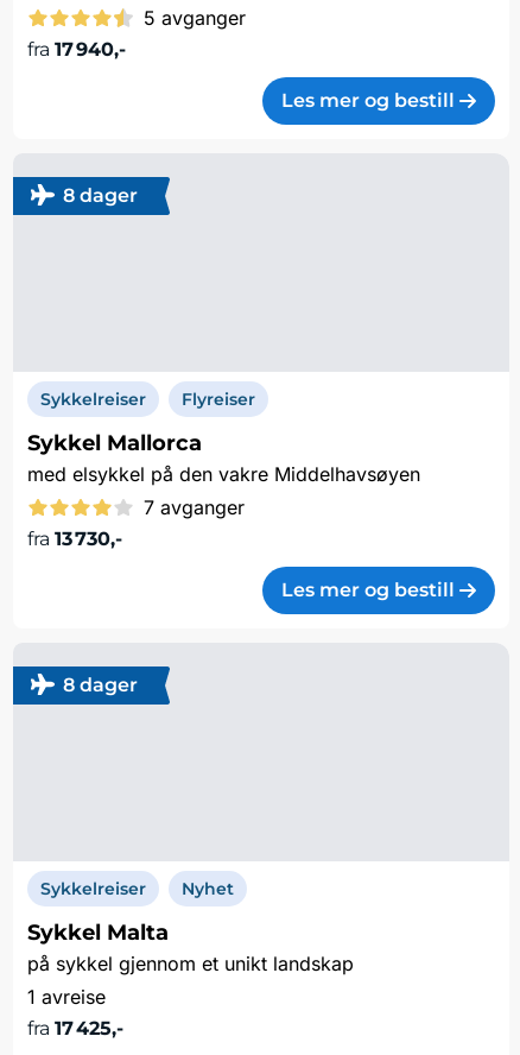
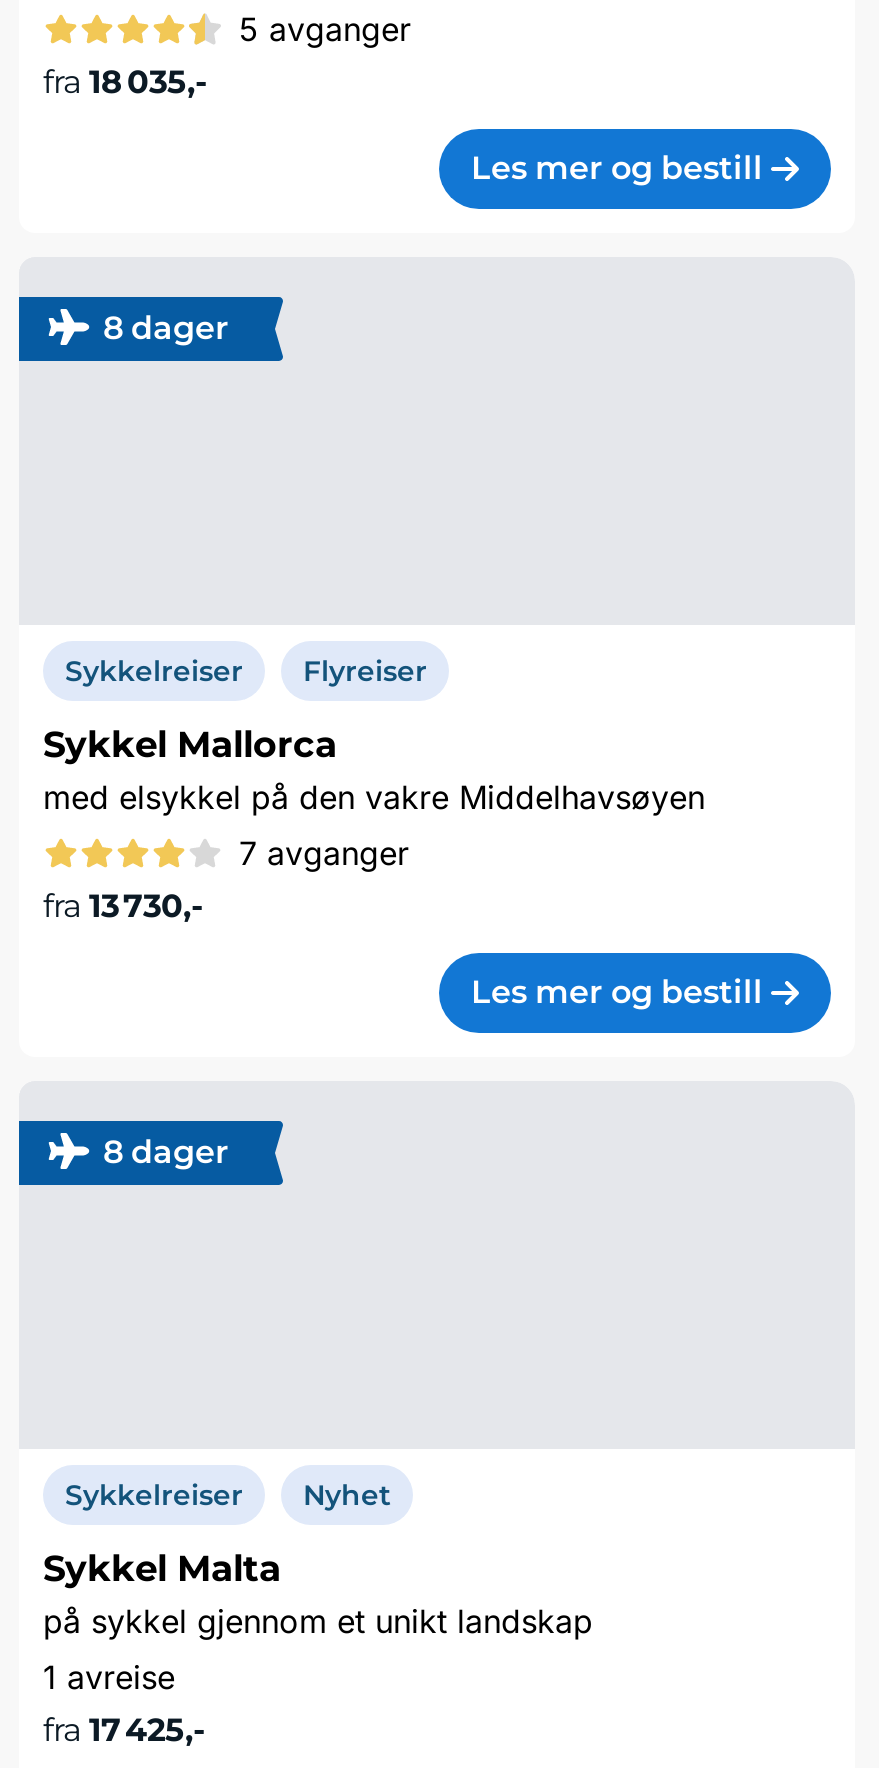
- fra 17 940,-
+ fra 18 035,-
